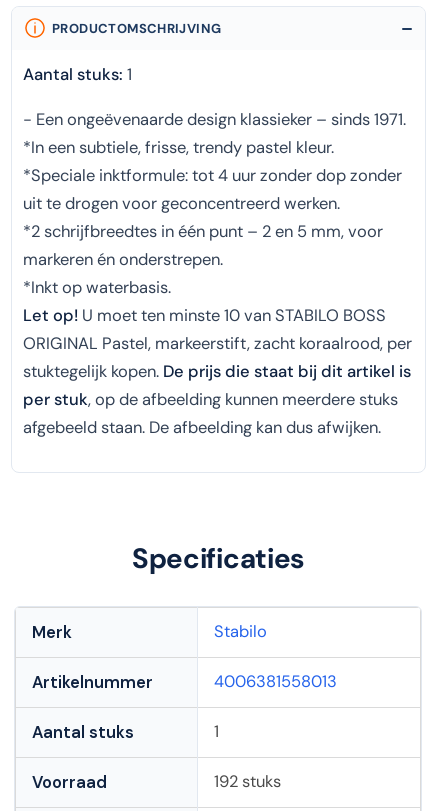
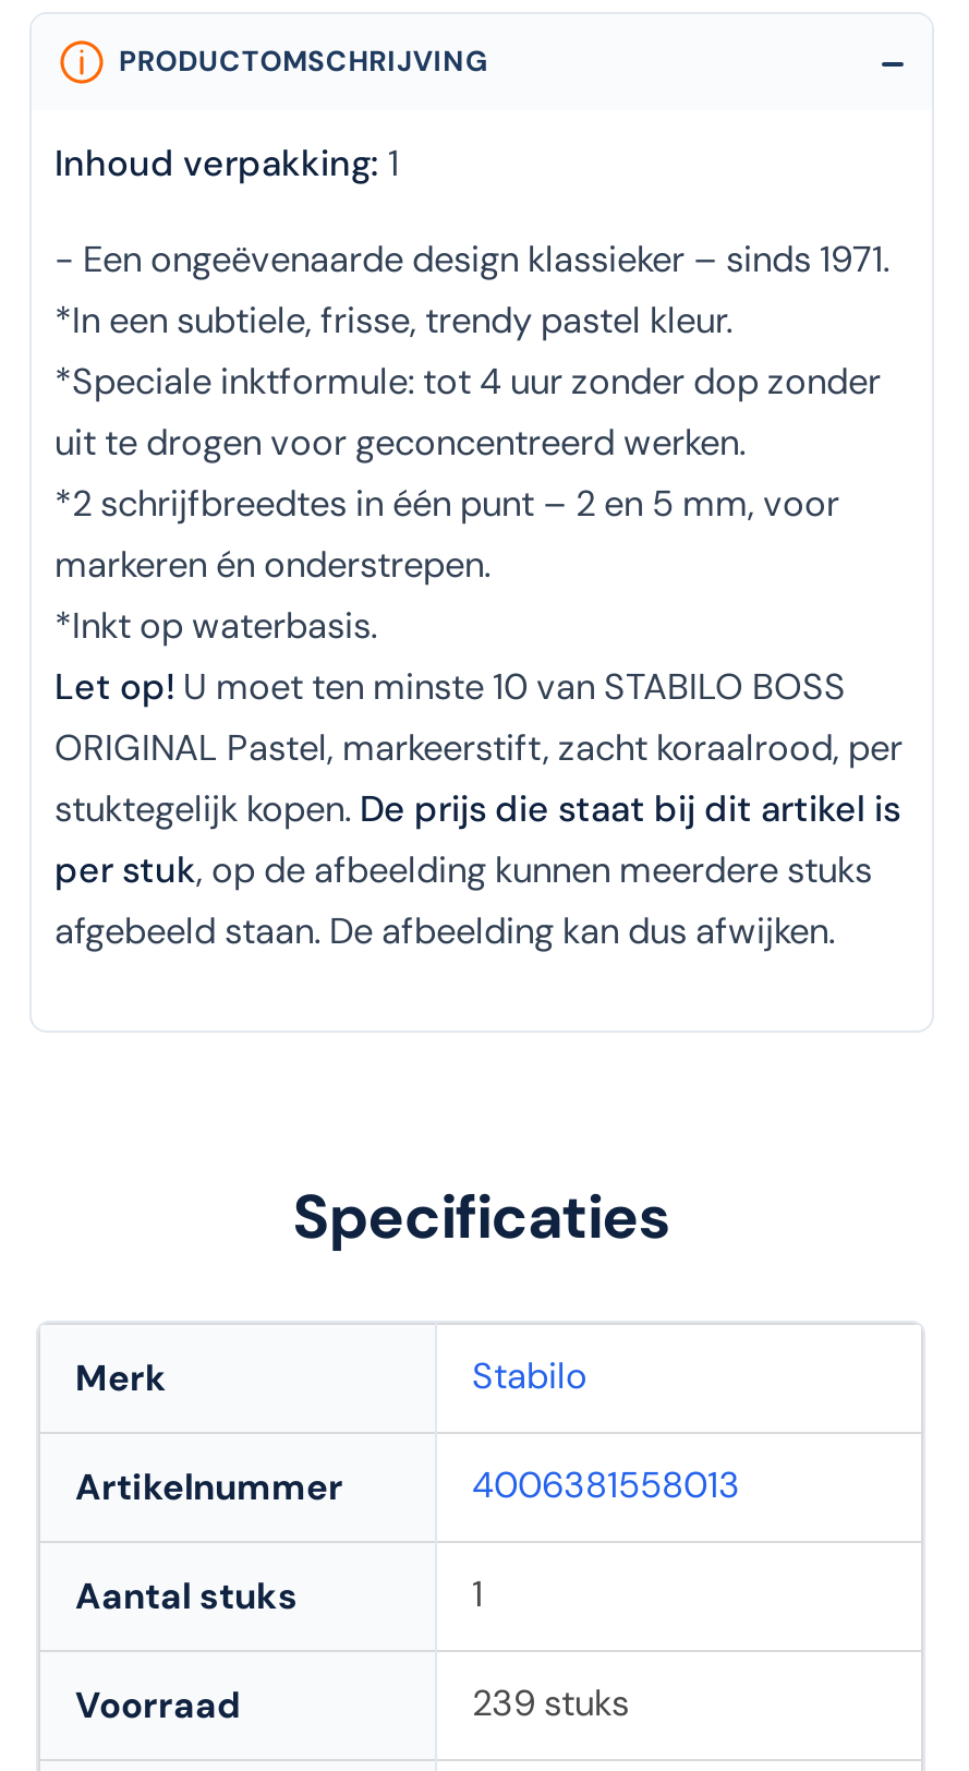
- Aantal stuks: 1
+ Inhoud verpakking: 1

- 192 stuks
+ 239 stuks
